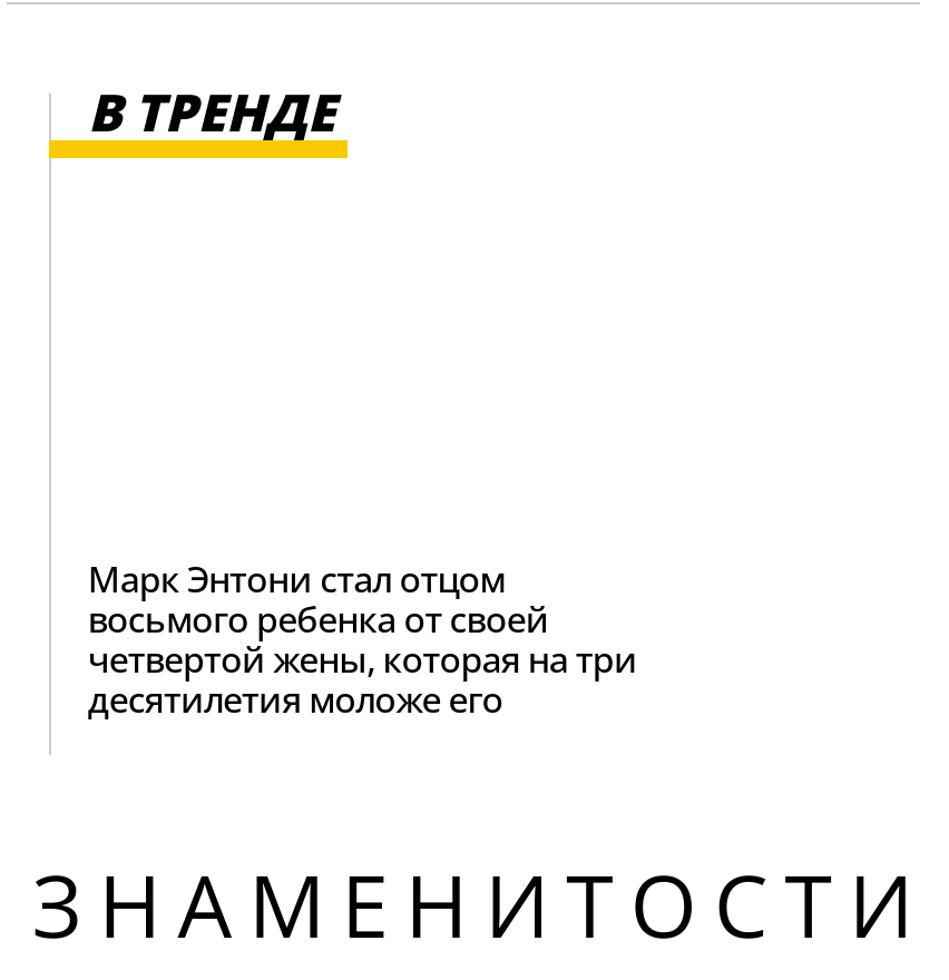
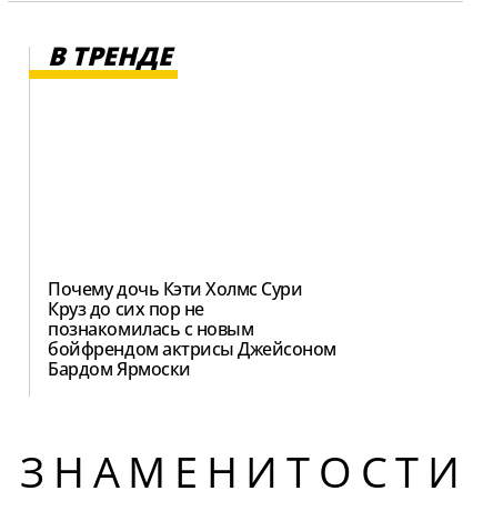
- Марк Энтони стал отцом
- восьмого ребенка от своей
- четвертой жены, которая на три
- десятилетия моложе его
+ Почему дочь Кэти Холмс Сури
+ Круз до сих пор не
+ познакомилась с новым
+ бойфрендом актрисы Джейсоном
+ Бардом Ярмоски
